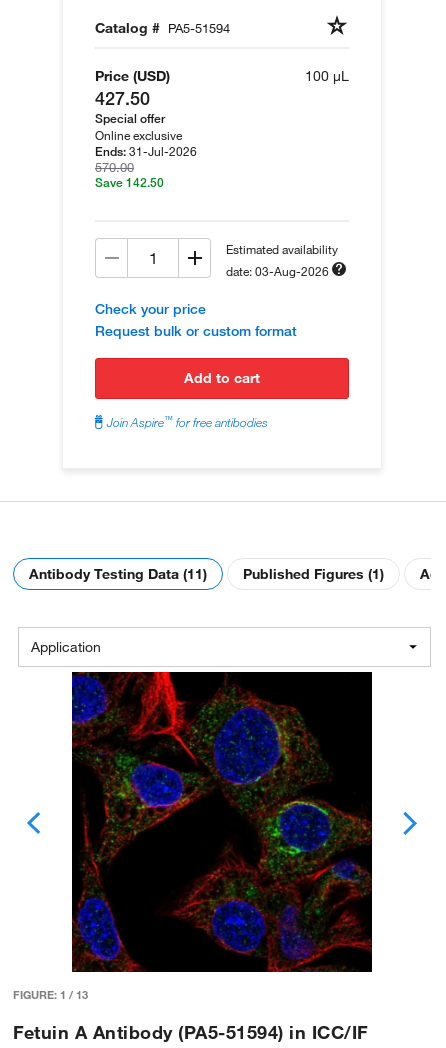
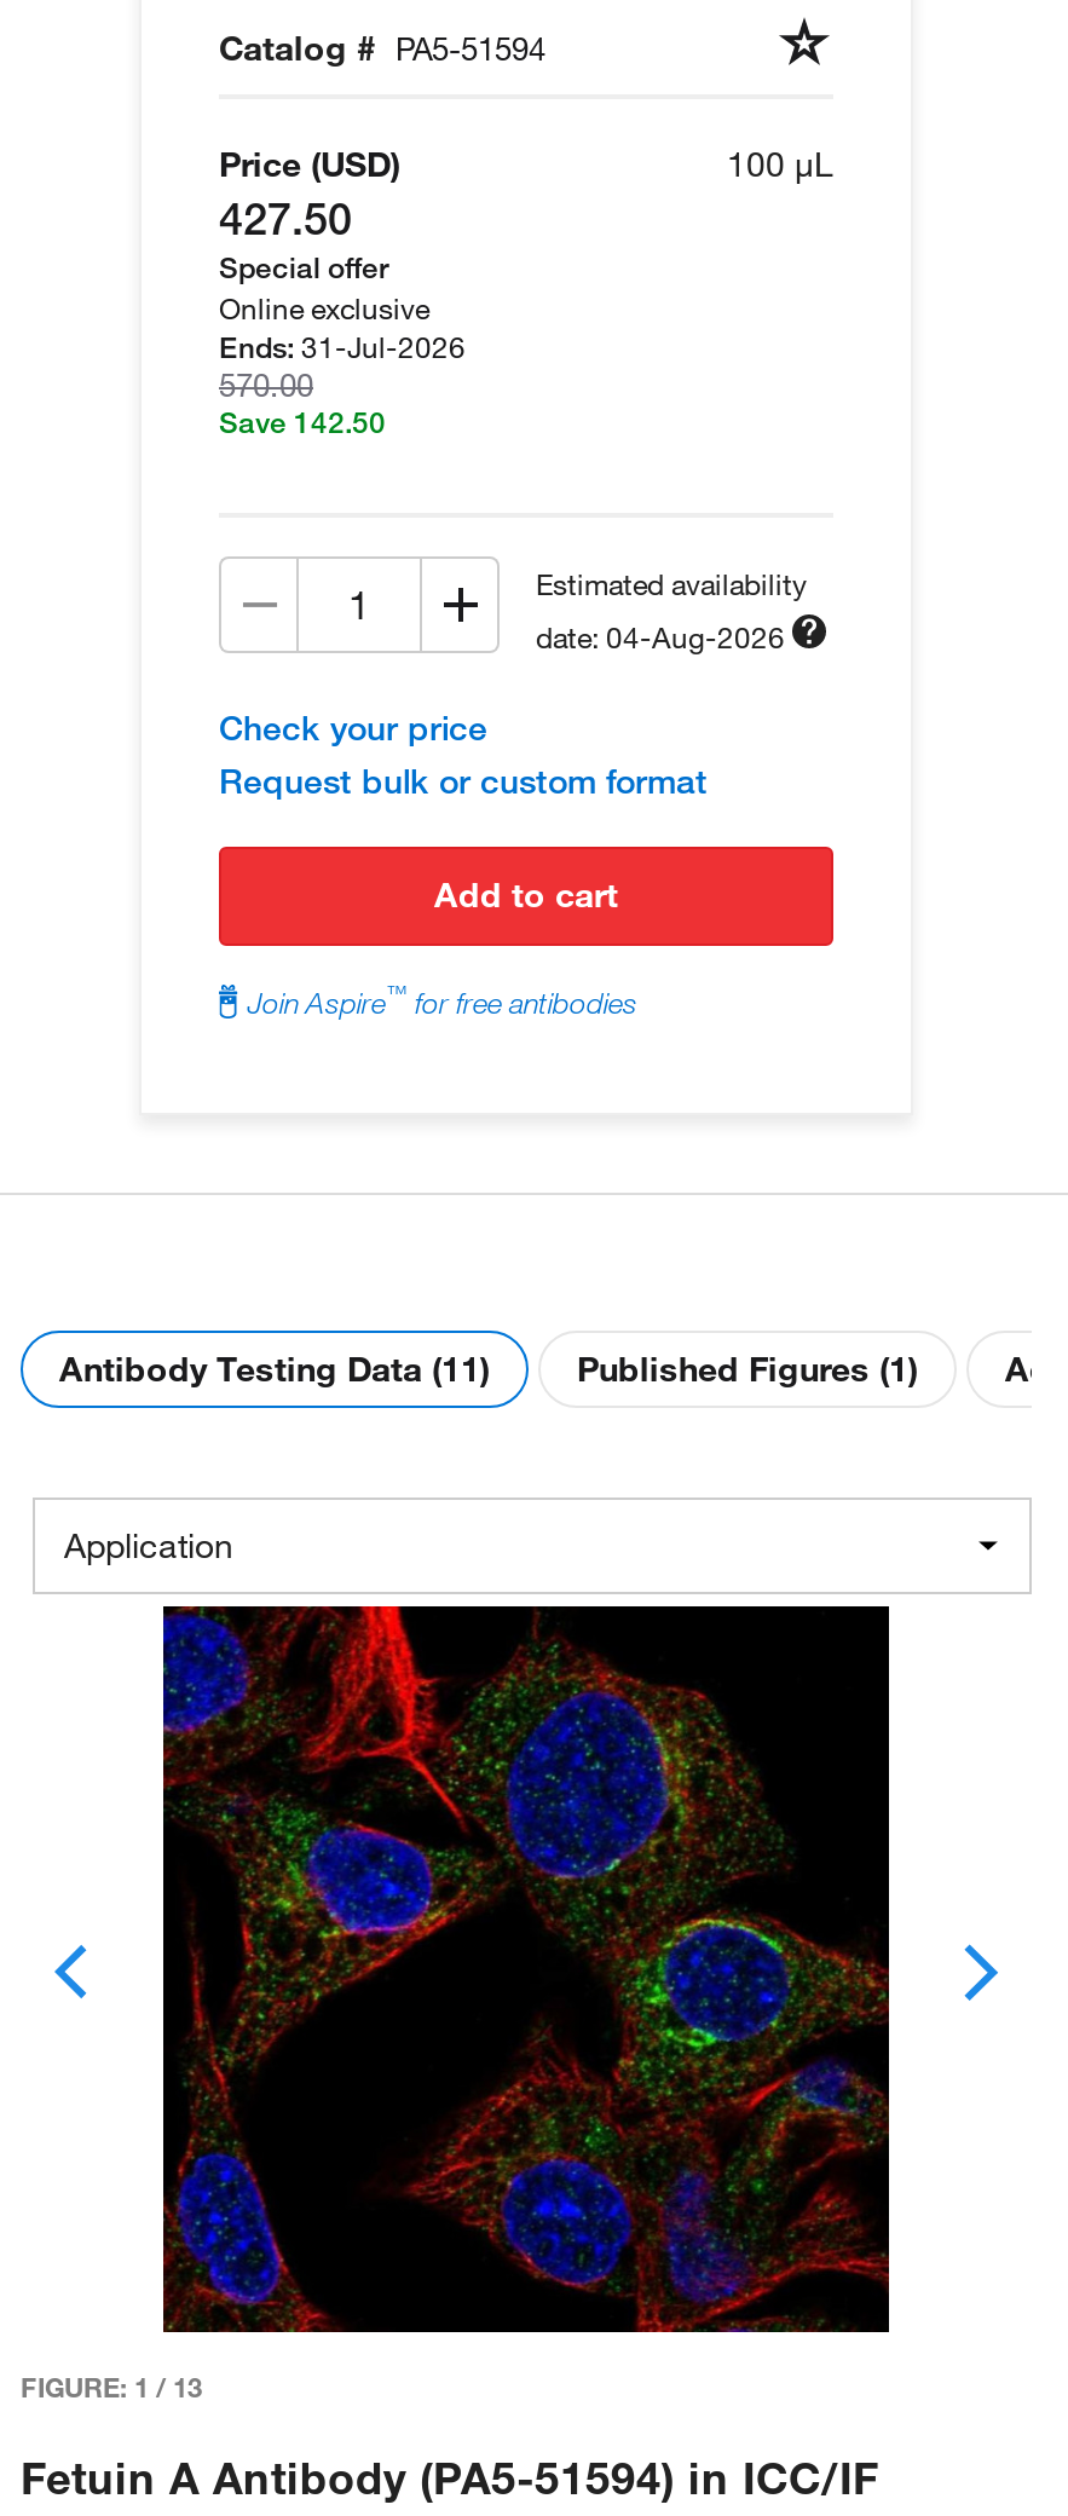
- date: 03-Aug-2026
+ date: 04-Aug-2026
